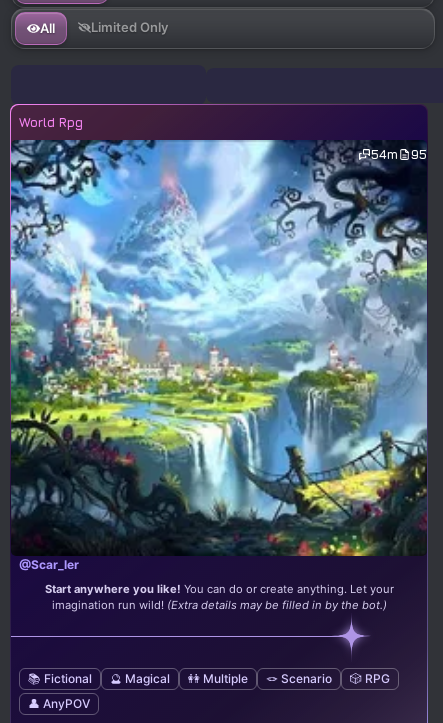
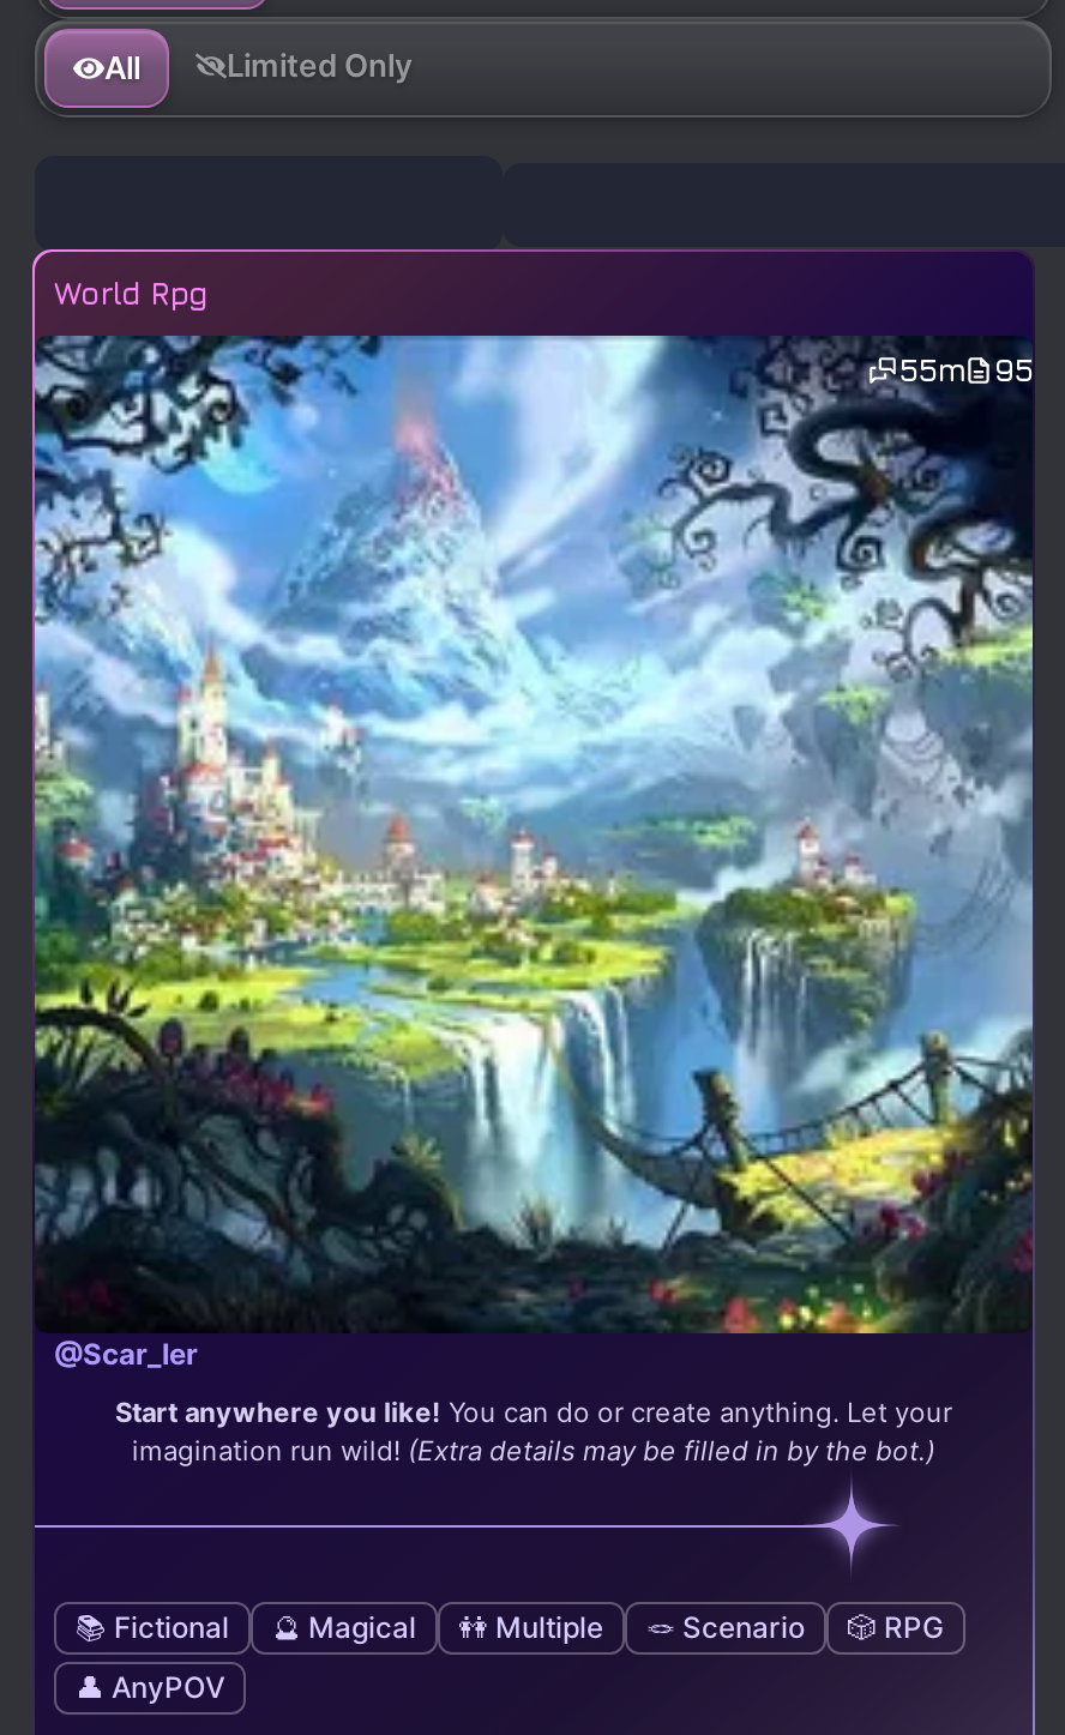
- 54m 95
+ 55m 95
